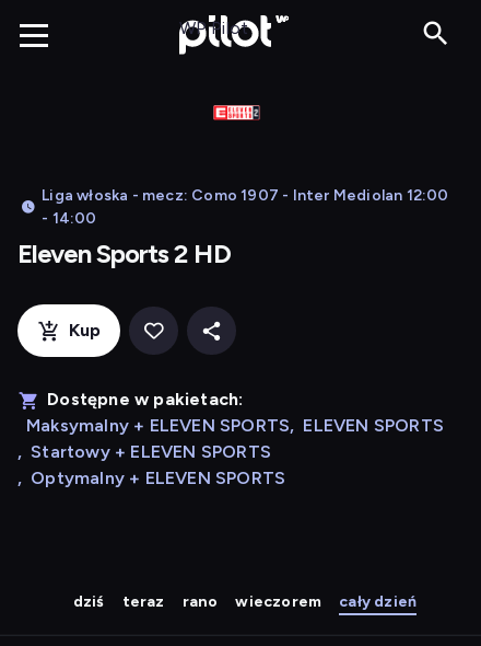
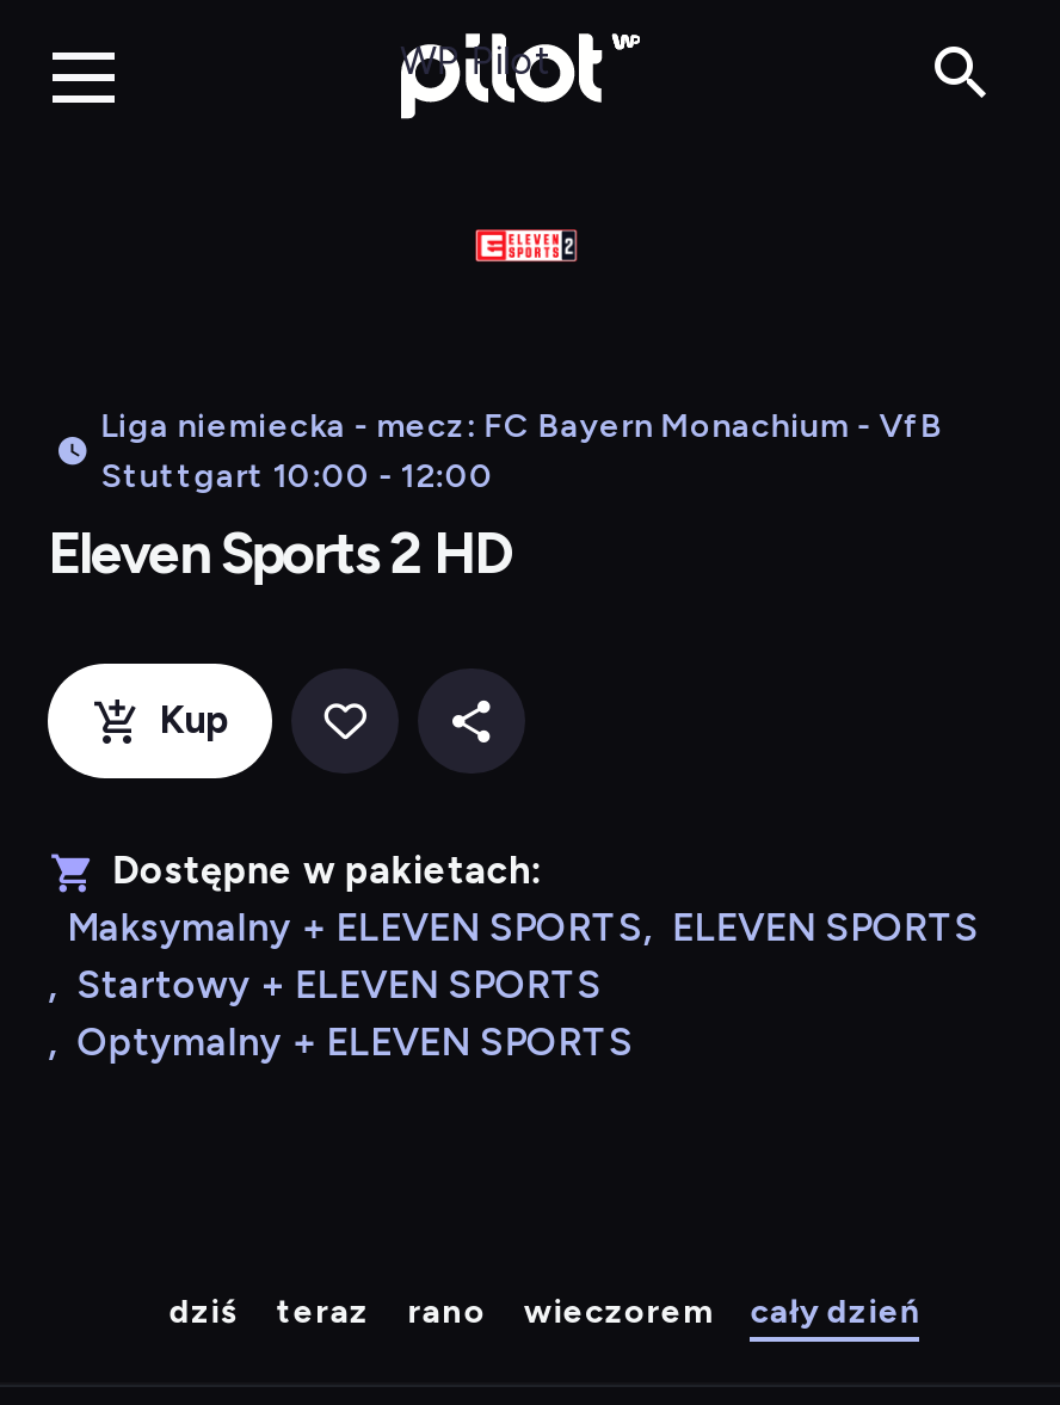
- Liga włoska - mecz: Como 1907 - Inter Mediolan 12:00
- - 14:00
+ Liga niemiecka - mecz: FC Bayern Monachium - VfB
+ Stuttgart 10:00 - 12:00
